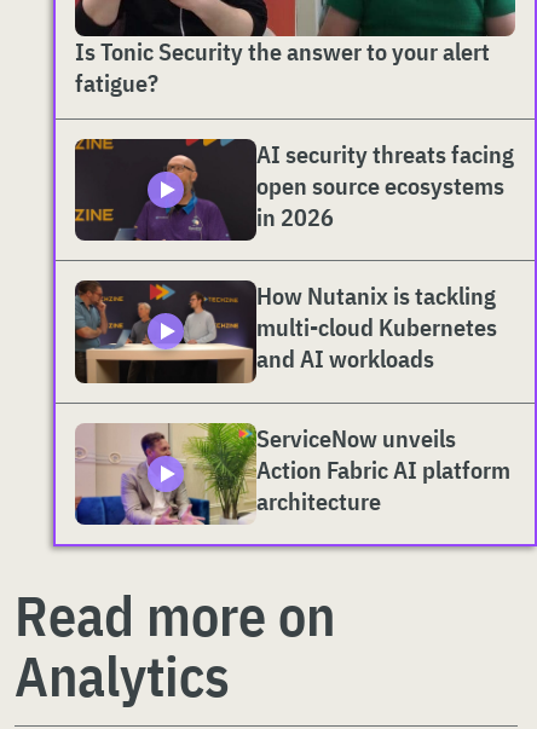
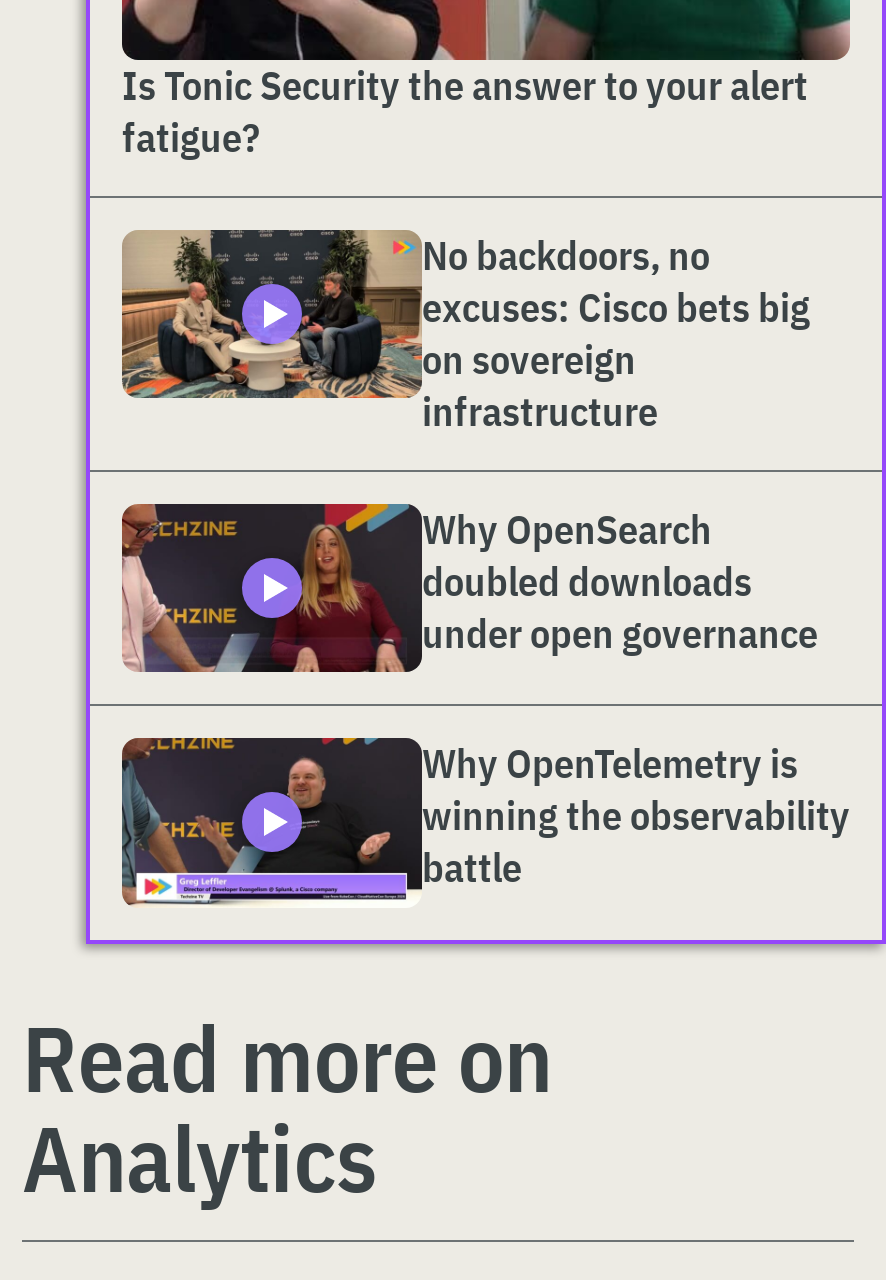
- [image]
- AI security threats facing
- open source ecosystems
- in 2026
+ [image]
+ No backdoors, no
+ excuses: Cisco bets big
+ on sovereign
+ infrastructure

- [image]
- How Nutanix is tackling
- multi-cloud Kubernetes
- and AI workloads
+ [image]
+ Why OpenSearch
+ doubled downloads
+ under open governance

- [image]
- ServiceNow unveils
- Action Fabric AI platform
- architecture
+ [image]
+ Why OpenTelemetry is
+ winning the observability
+ battle
